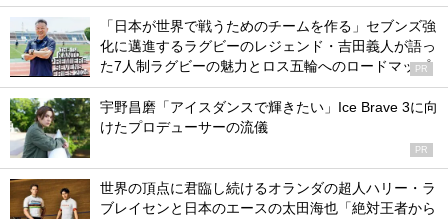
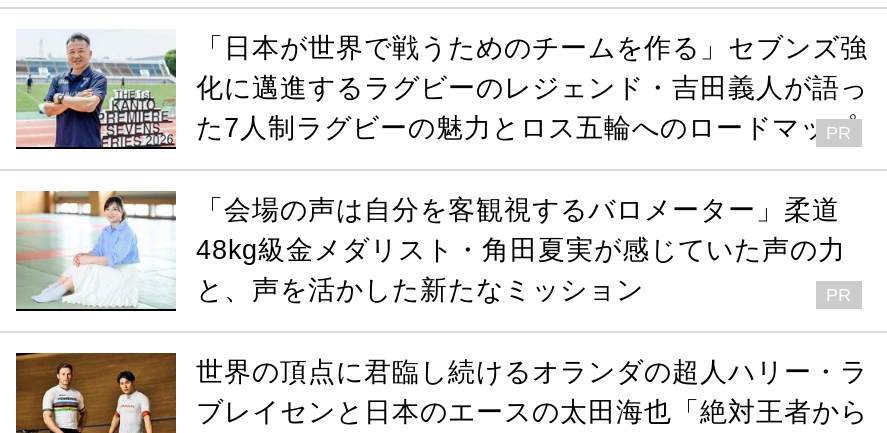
- [image]
- 宇野昌磨「アイスダンスで輝きたい」Ice Brave 3に向
- けたプロデューサーの流儀
+ [image]
+ 「会場の声は自分を客観視するバロメーター」柔道
+ 48kg級金メダリスト・角田夏実が感じていた声の力
+ と、声を活かした新たなミッション
